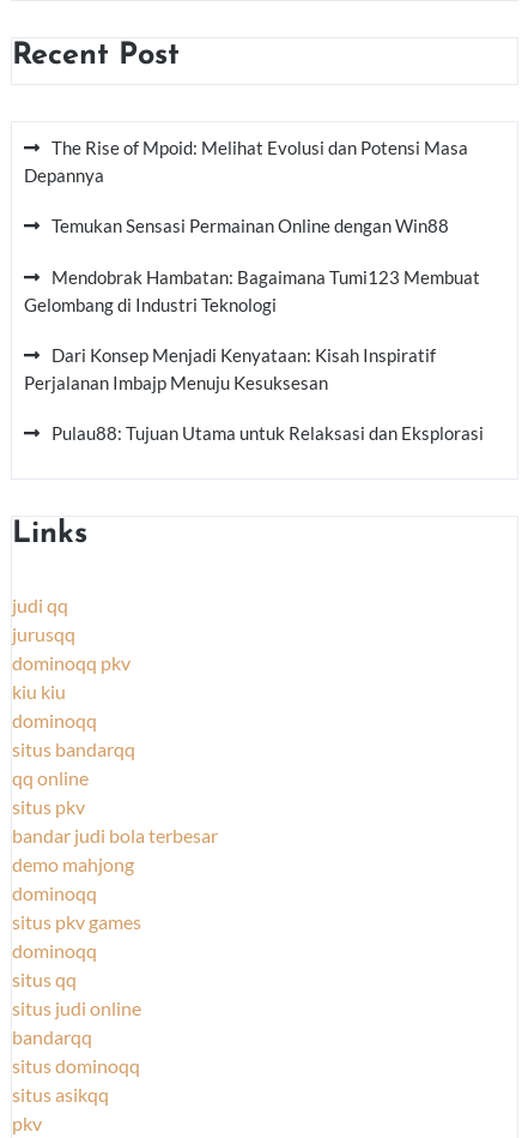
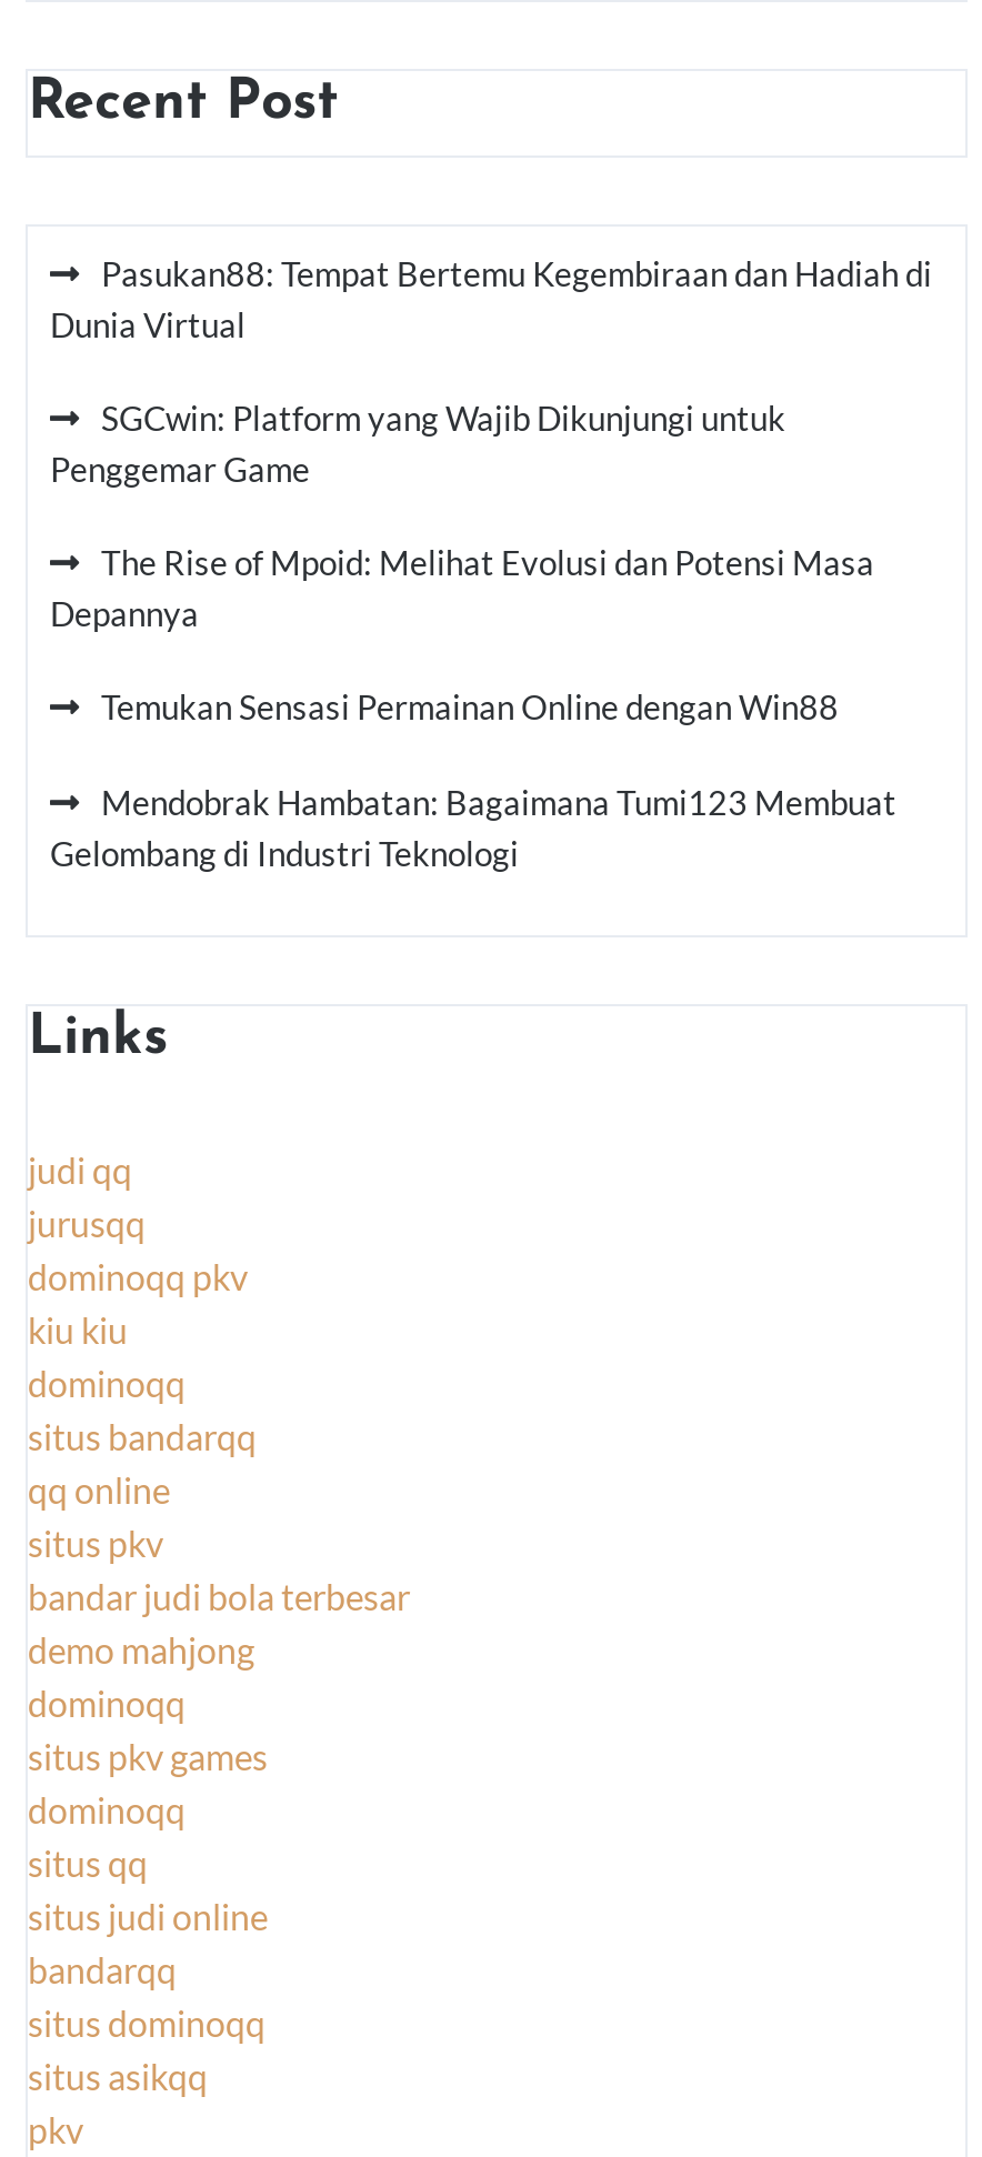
+ Pasukan88: Tempat Bertemu Kegembiraan dan Hadiah di
+ Dunia Virtual
+ SGCwin: Platform yang Wajib Dikunjungi untuk
+ Penggemar Game

moved down: The Rise of Mpoid: Melihat Evolusi dan Potensi Masa | Depannya | Temukan Sensasi Permainan Online dengan Win88 | Mendobrak Hambatan: Bagaimana Tumi123 Membuat | Gelombang di Industri Teknologi

- Dari Konsep Menjadi Kenyataan: Kisah Inspiratif
- Perjalanan Imbajp Menuju Kesuksesan
- Pulau88: Tujuan Utama untuk Relaksasi dan Eksplorasi
